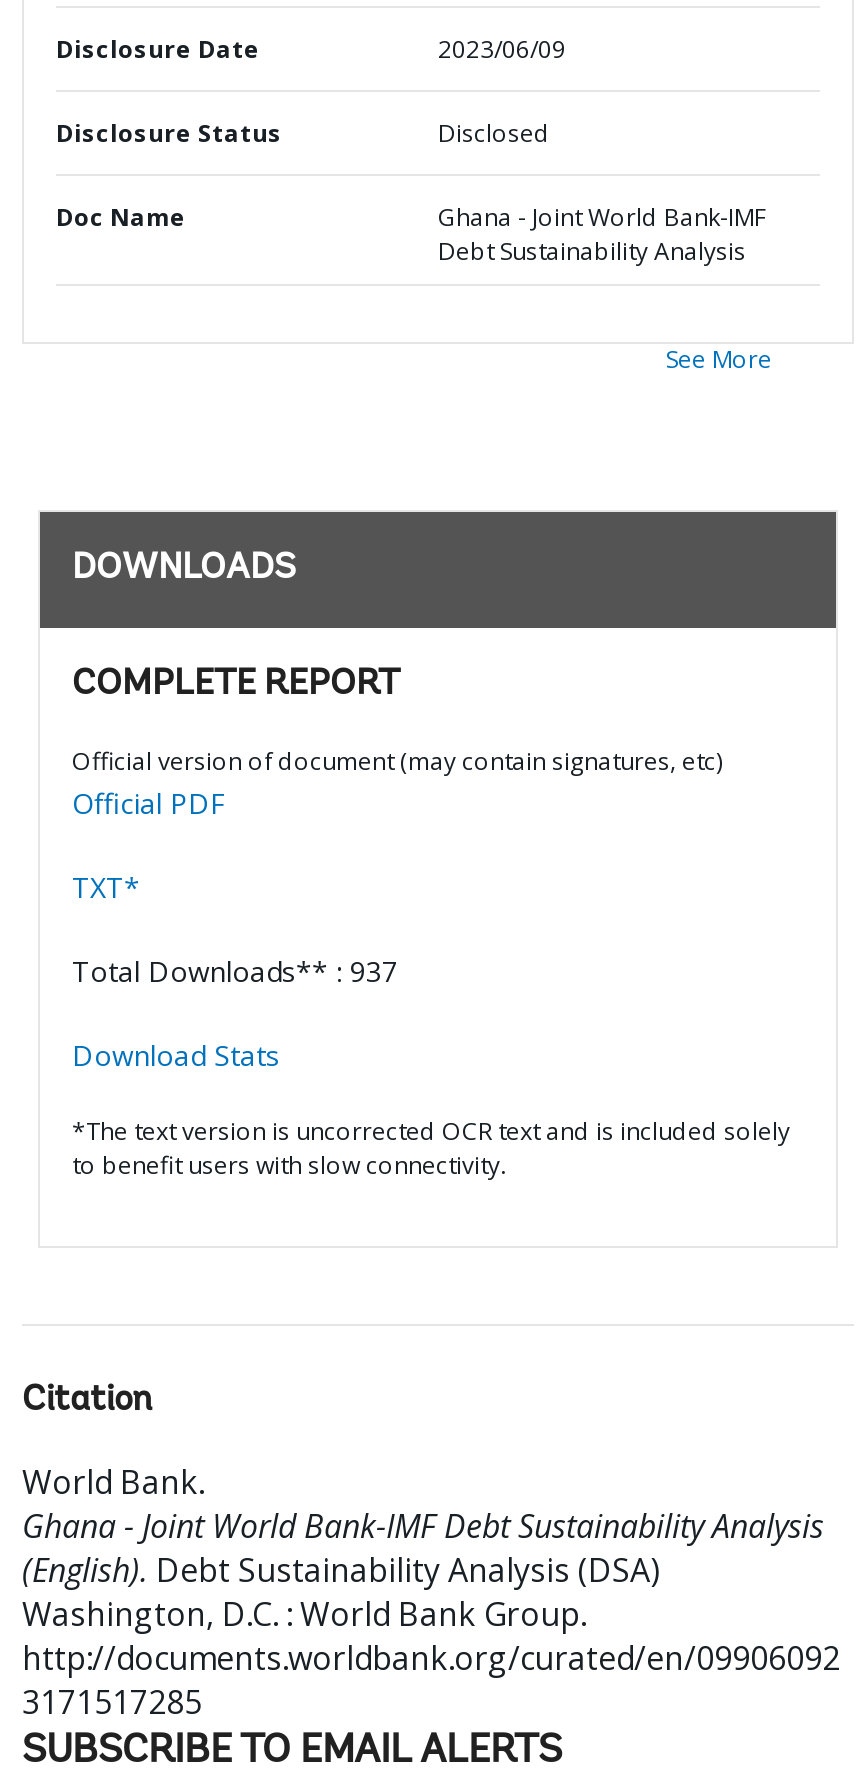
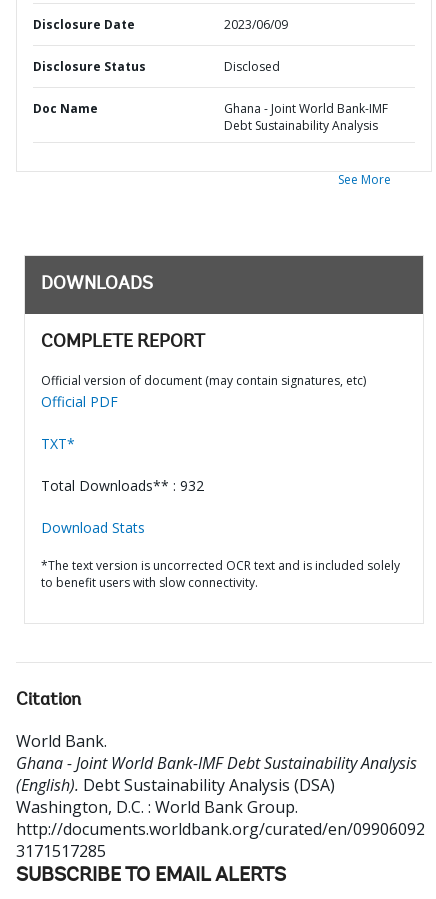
- Total Downloads** : 937
+ Total Downloads** : 932
